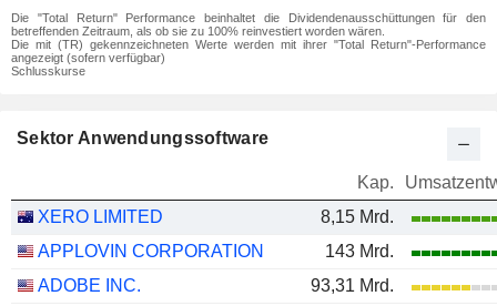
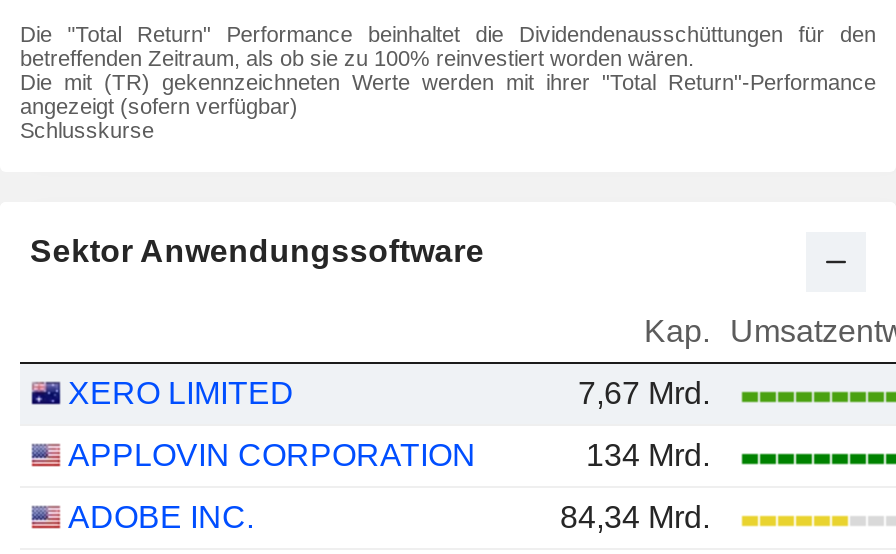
- 8,15 Mrd.
+ 7,67 Mrd.

- 143 Mrd.
+ 134 Mrd.

- 93,31 Mrd.
+ 84,34 Mrd.
